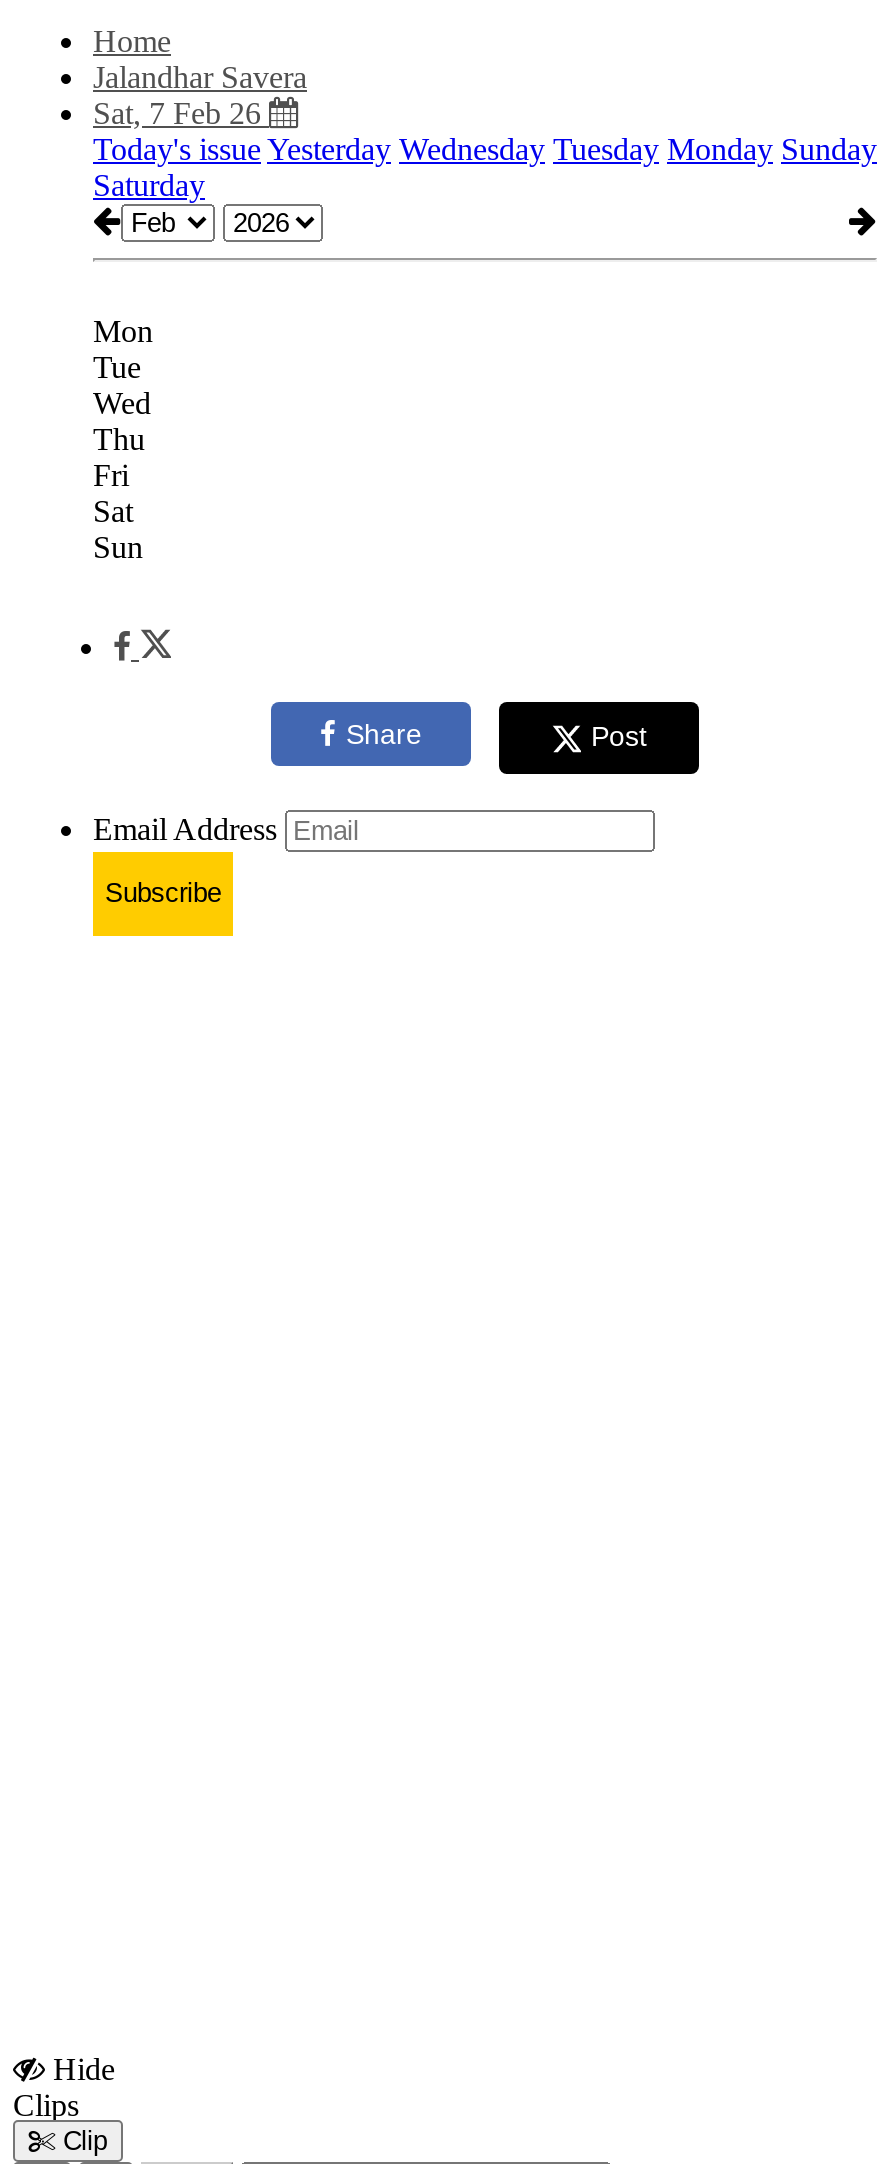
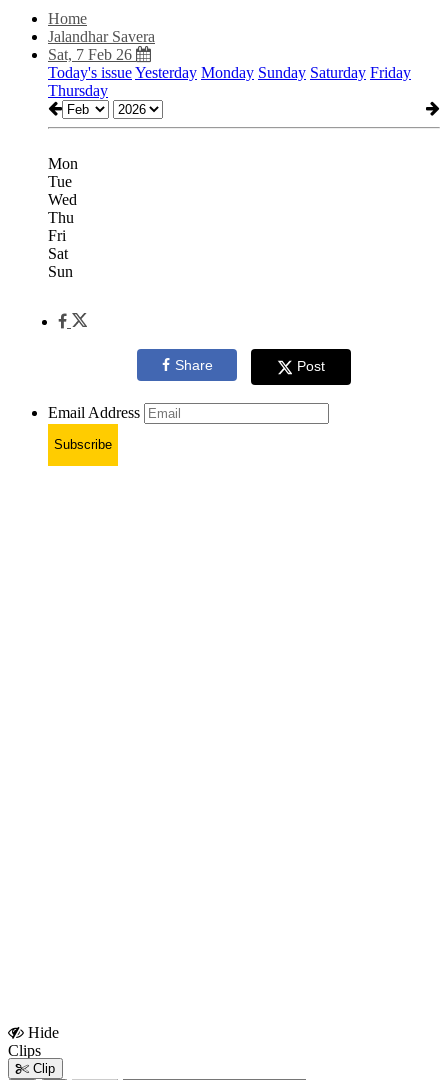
- Today's issue Yesterday Wednesday Tuesday Monday Sunday
- Saturday
+ Today's issue Yesterday Monday Sunday Saturday Friday
+ Thursday
